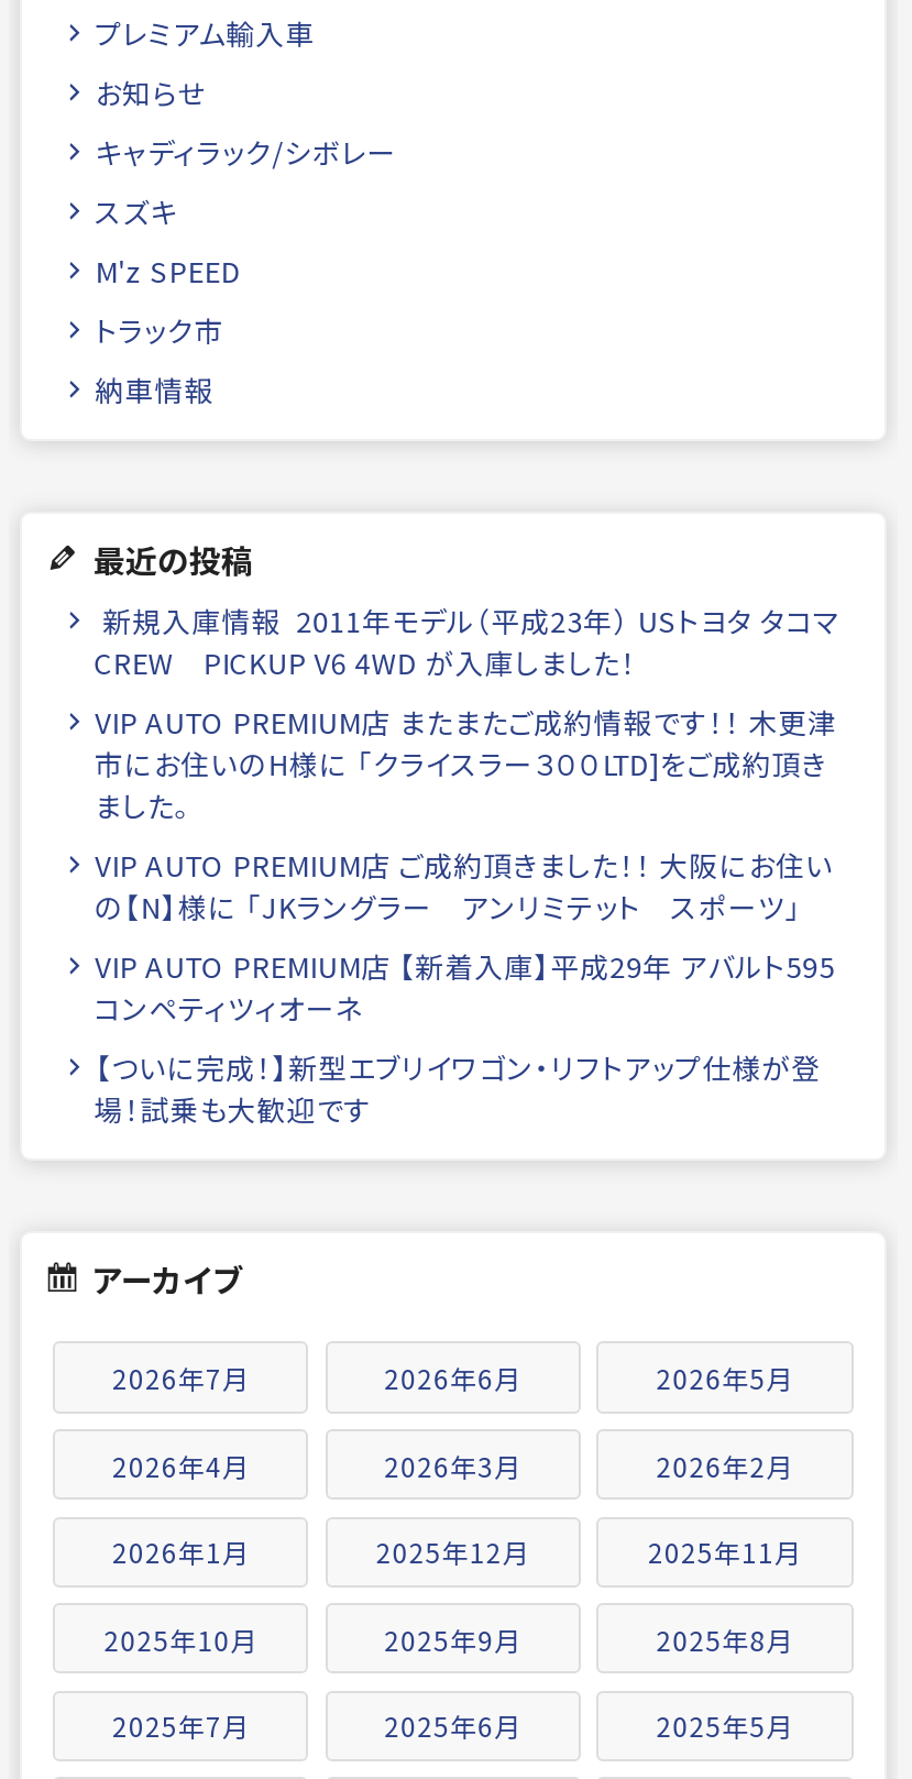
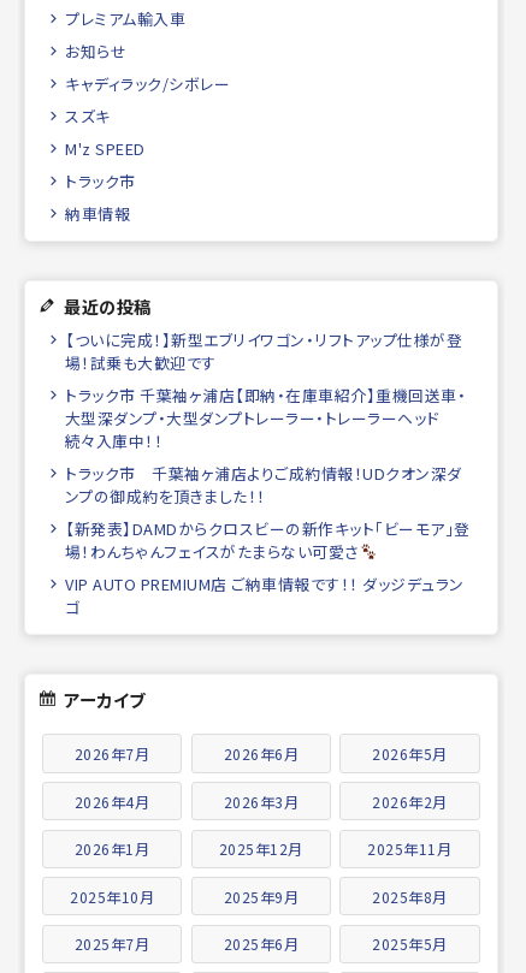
- 新規入庫情報 2011年モデル（平成23年） USトヨタ タコマ
- CREW PICKUP V6 4WD が入庫しました！
- VIP AUTO PREMIUM店 またまたご成約情報です！！ 木更津
- 市にお住いのH様に 「クライスラー３００LTD]をご成約頂き
- ました。
- VIP AUTO PREMIUM店 ご成約頂きました！！ 大阪にお住い
- の【N】様に 「JKラングラー アンリミテット スポーツ」
- VIP AUTO PREMIUM店 【新着入庫】平成29年 アバルト595
- コンペティツィオーネ

moved up: 【ついに完成！】新型エブリイワゴン・リフトアップ仕様が登 | 場！試乗も大歓迎です

+ トラック市 千葉袖ヶ浦店【即納・在庫車紹介】重機回送車・
+ 大型深ダンプ・大型ダンプトレーラー・トレーラーヘッド
+ 続々入庫中！！
+ トラック市 千葉袖ヶ浦店よりご成約情報！UDクオン深ダ
+ ンプの御成約を頂きました！！
+ 【新発表】DAMDからクロスビーの新作キット「ビーモア」登
+ 場！わんちゃんフェイスがたまらない可愛さ
+ VIP AUTO PREMIUM店 ご納車情報です！！ ダッジデュラン
+ ゴ
